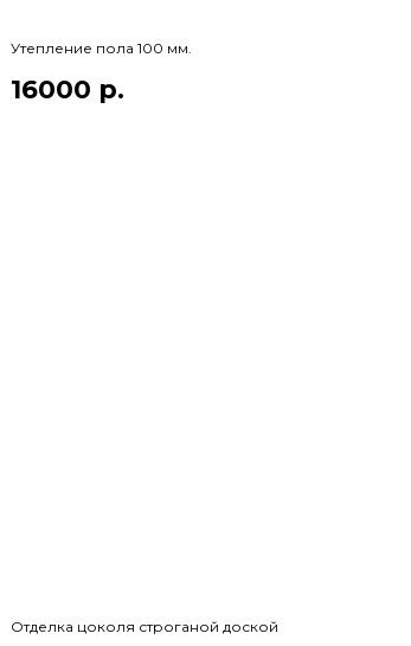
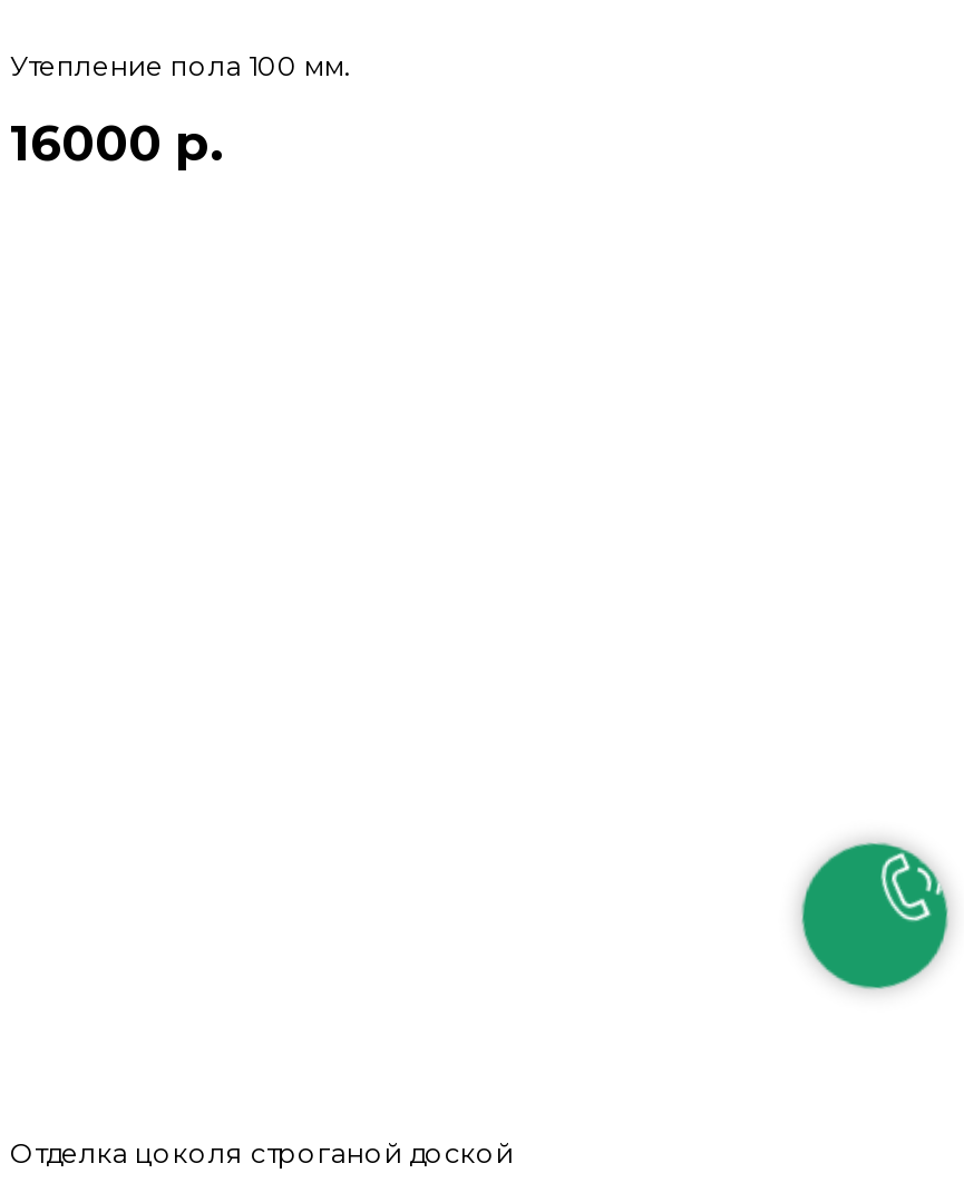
+ [image]
